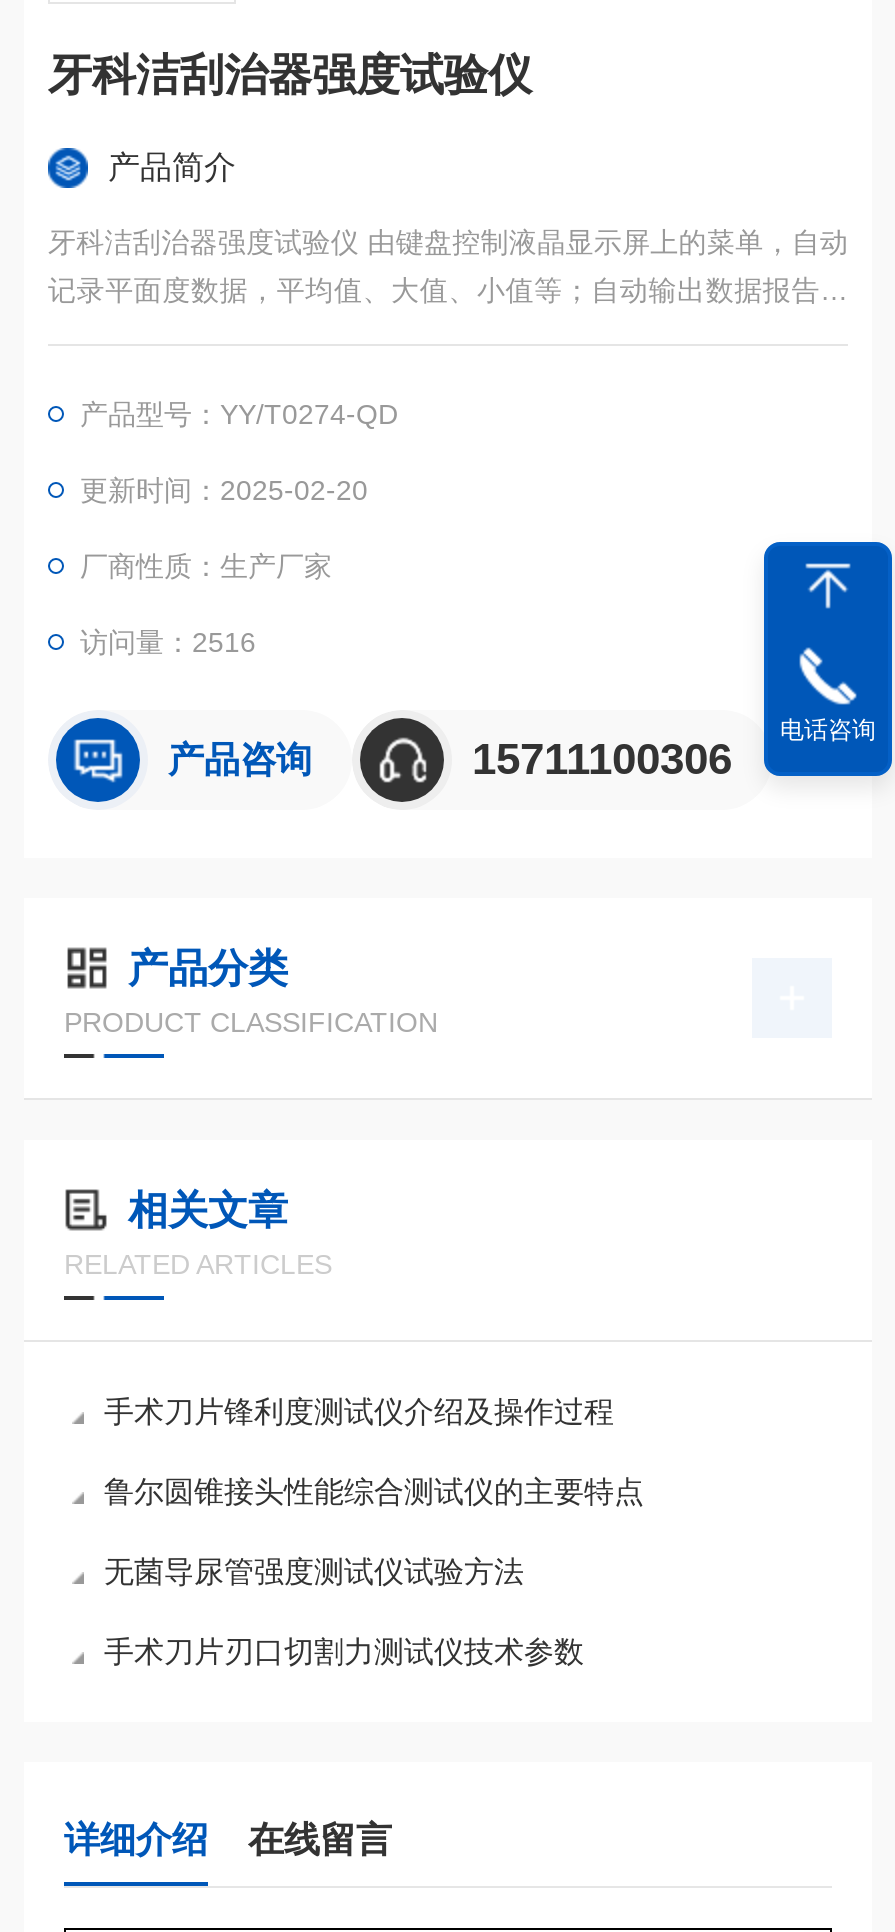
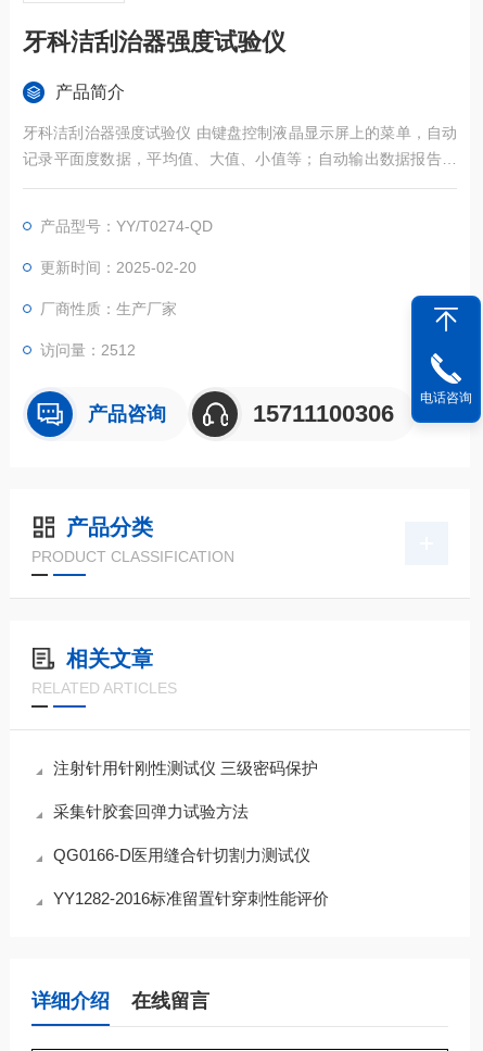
- 访问量：2516
+ 访问量：2512

- 手术刀片锋利度测试仪介绍及操作过程
+ 注射针用针刚性测试仪 三级密码保护

- 鲁尔圆锥接头性能综合测试仪的主要特点
+ 采集针胶套回弹力试验方法

- 无菌导尿管强度测试仪试验方法
+ QG0166-D医用缝合针切割力测试仪

- 手术刀片刃口切割力测试仪技术参数
+ YY1282-2016标准留置针穿刺性能评价
